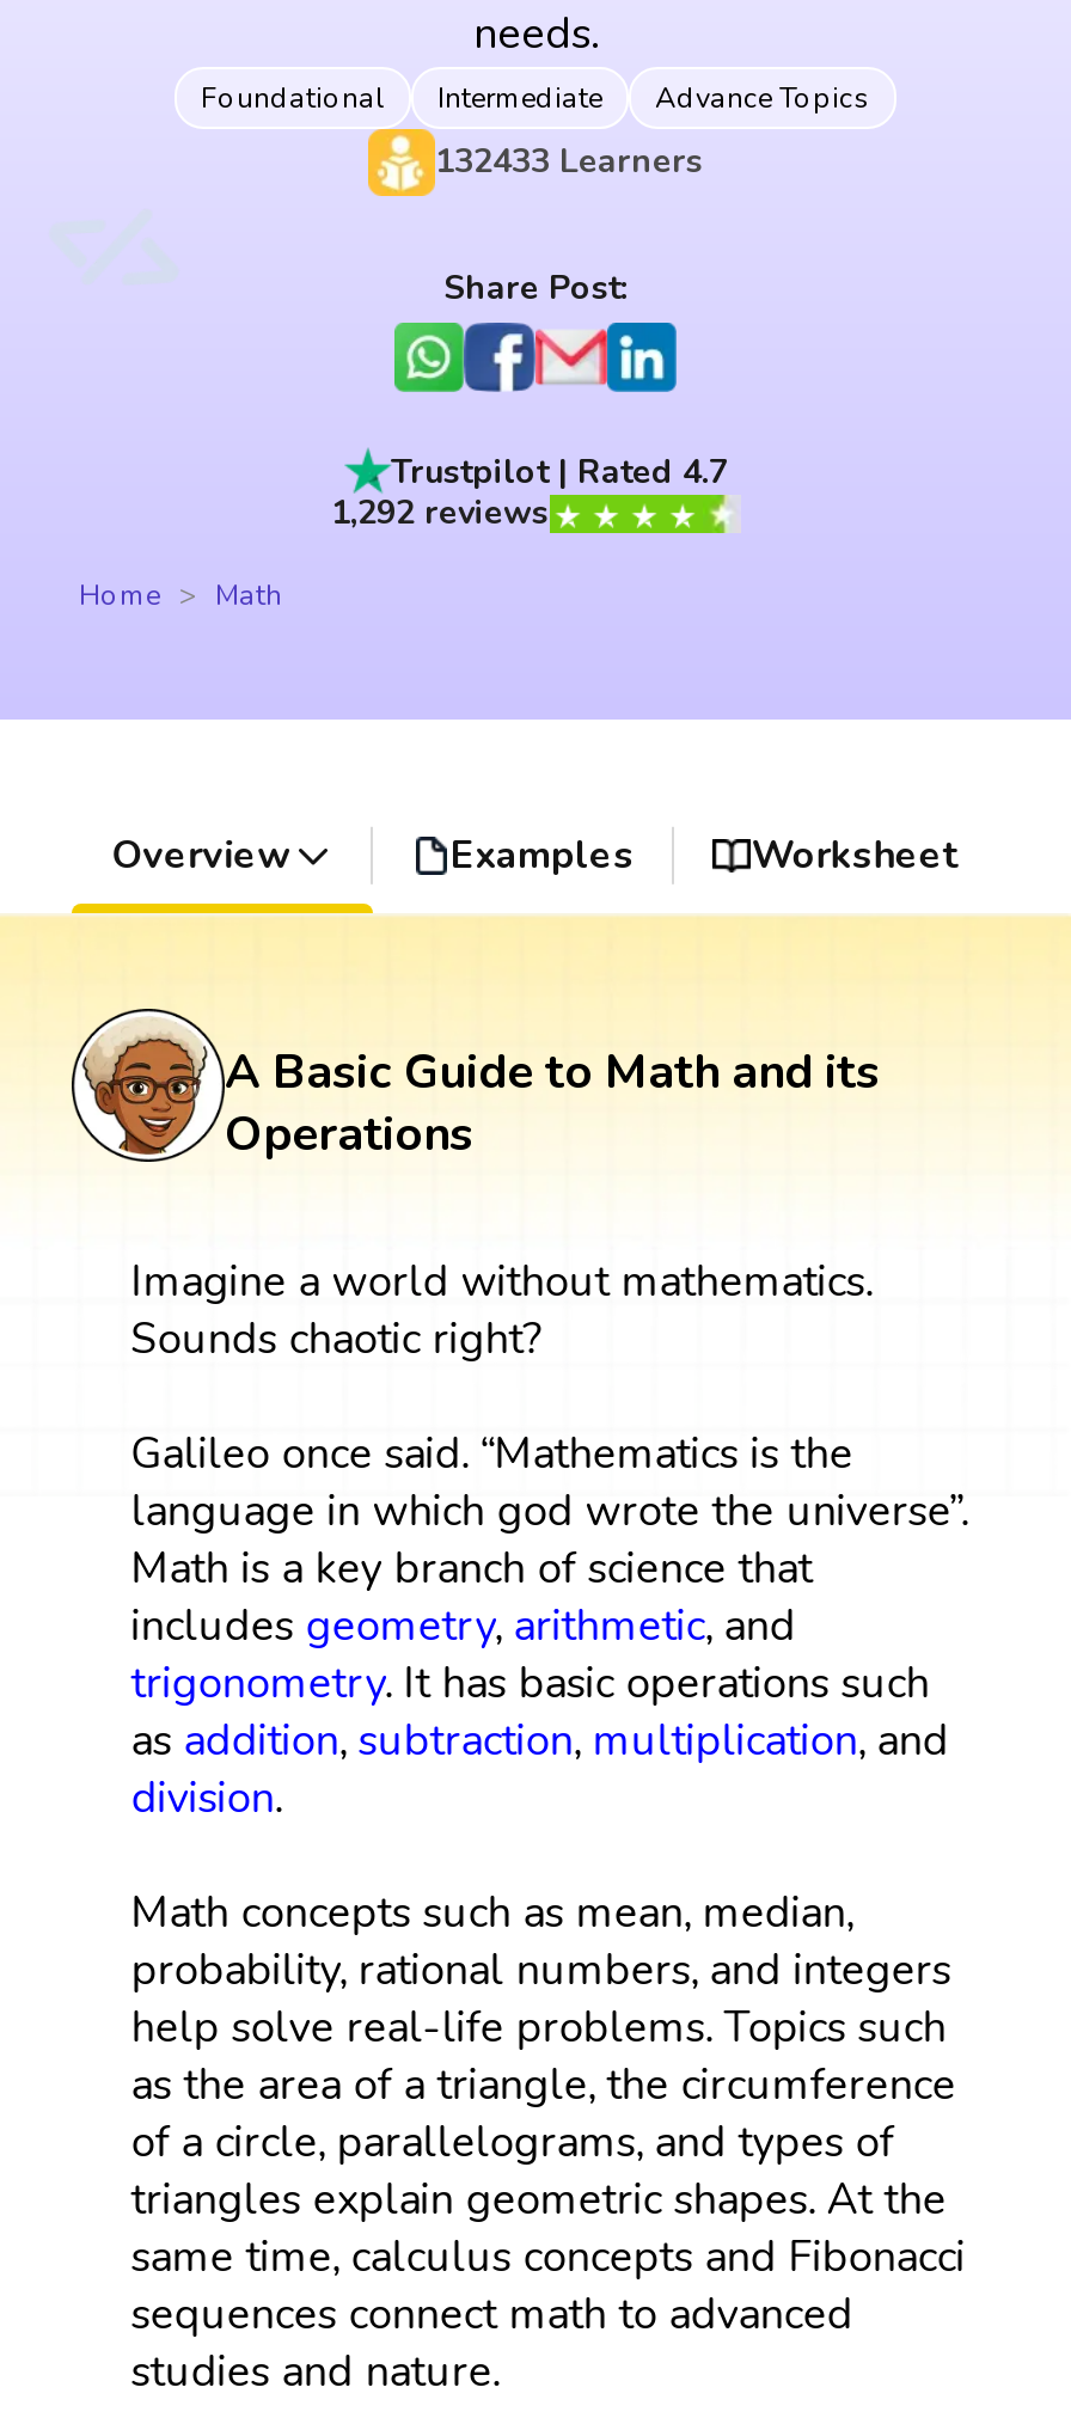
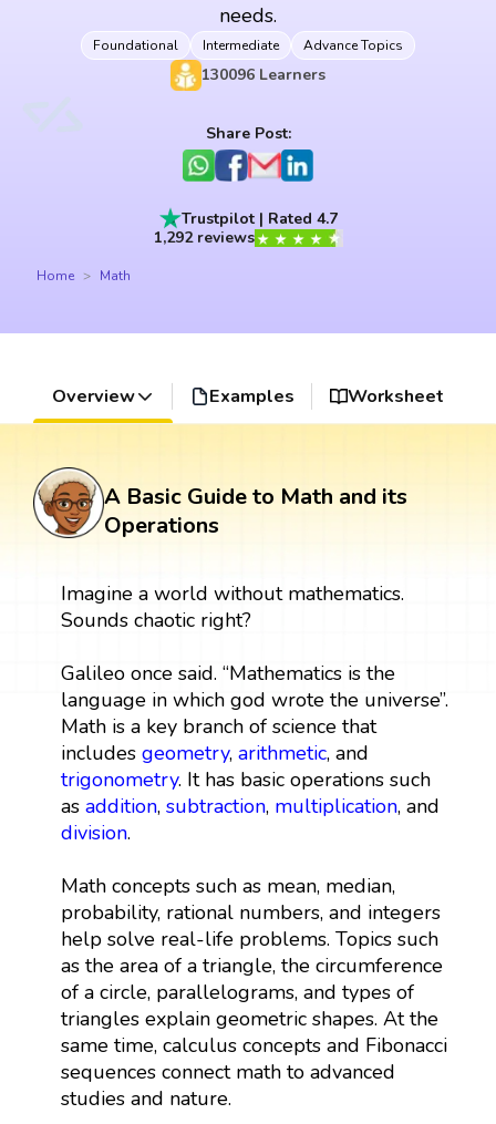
- 132433 Learners
+ 130096 Learners
